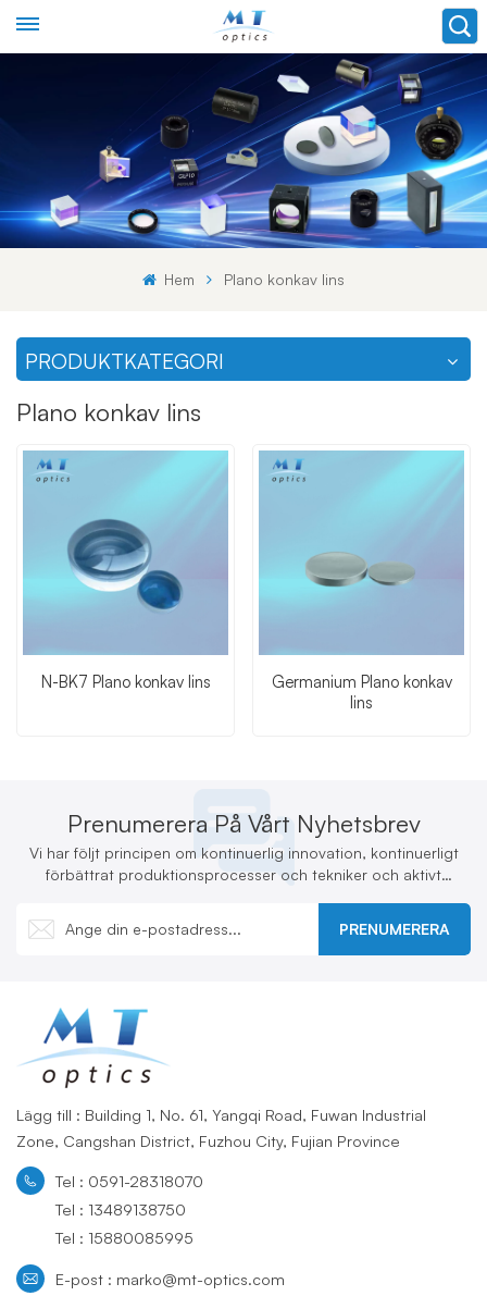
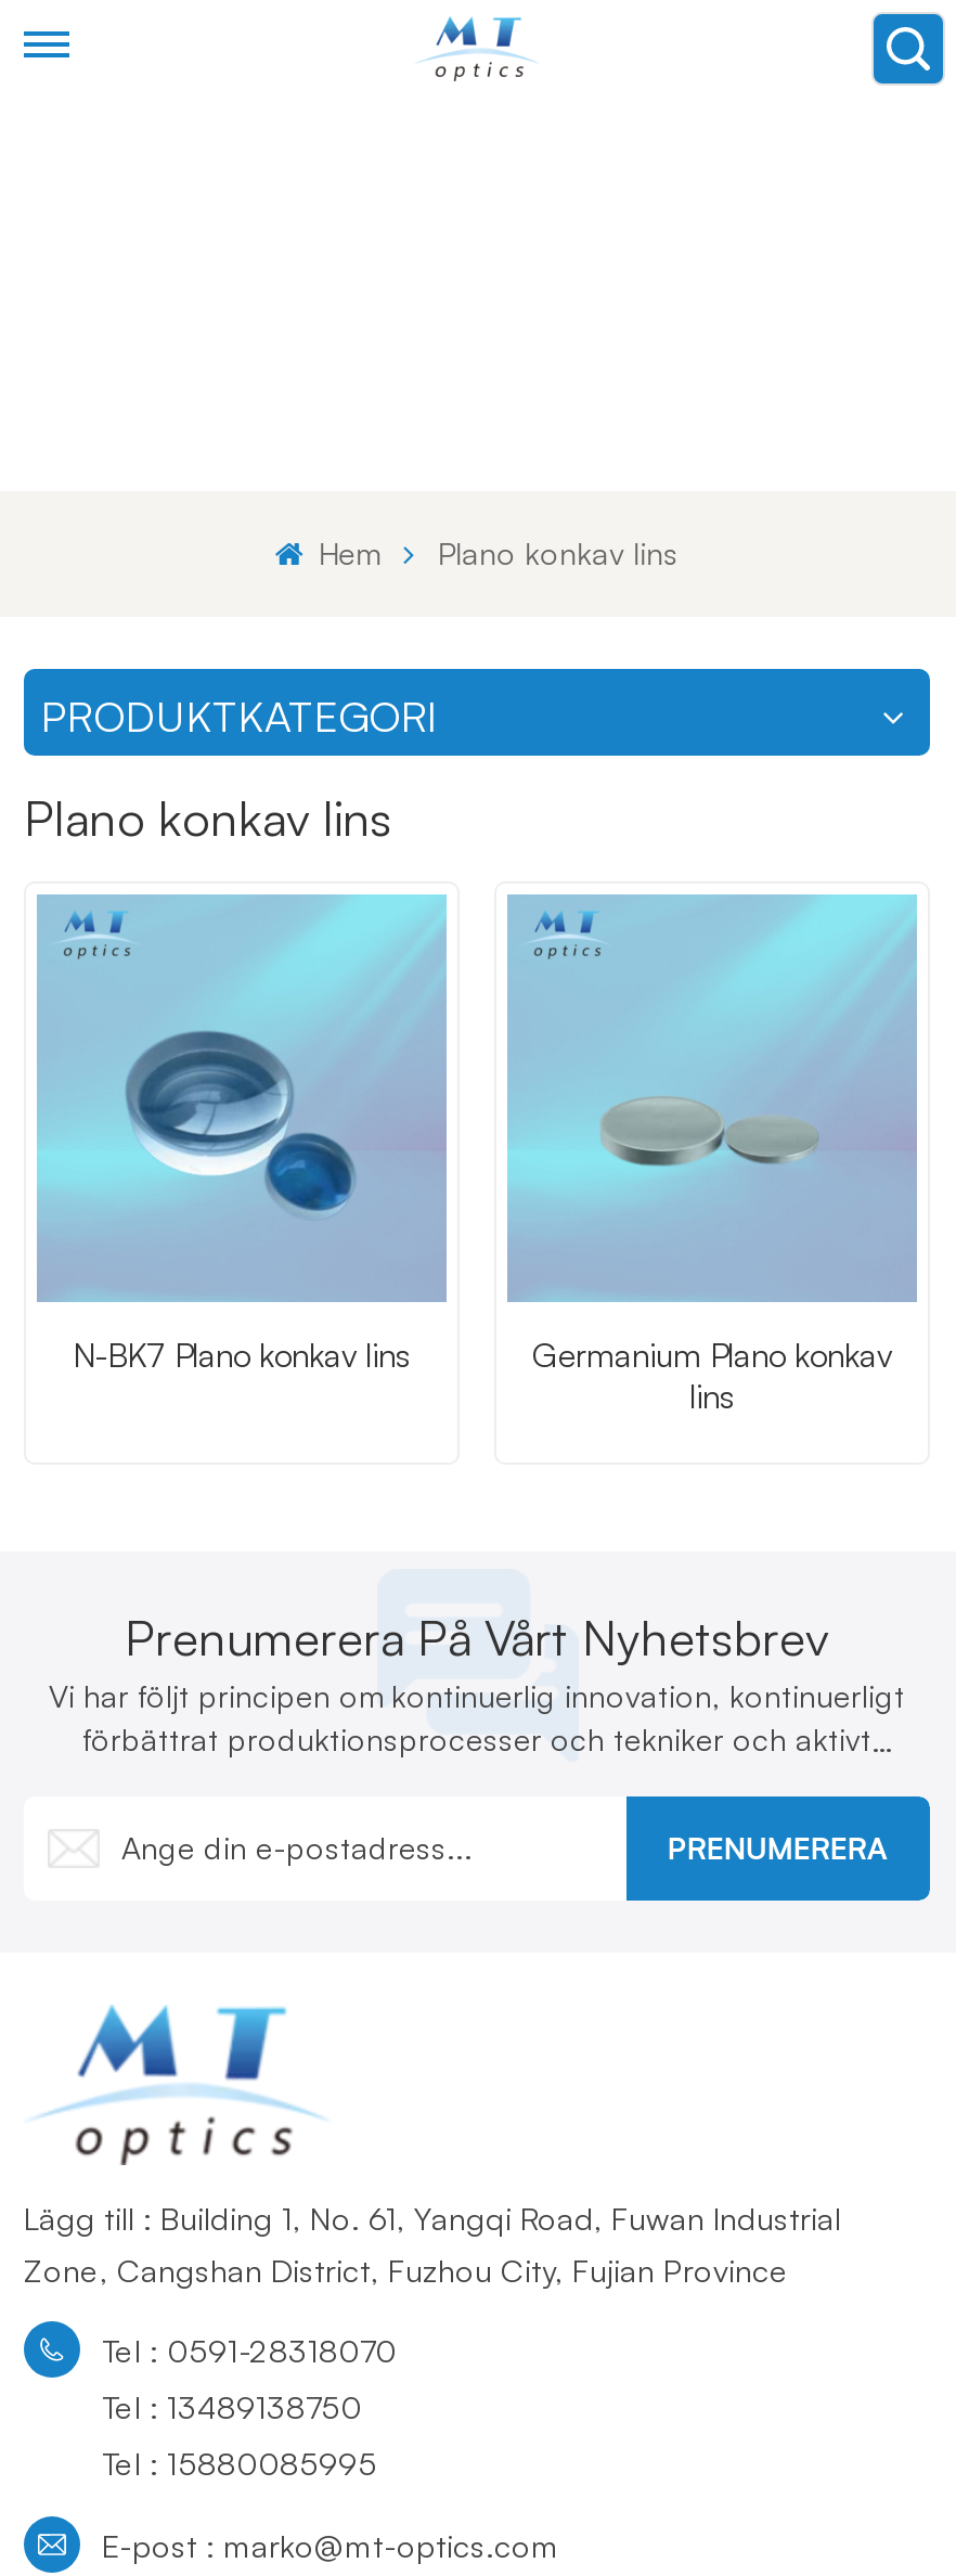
- [image]
